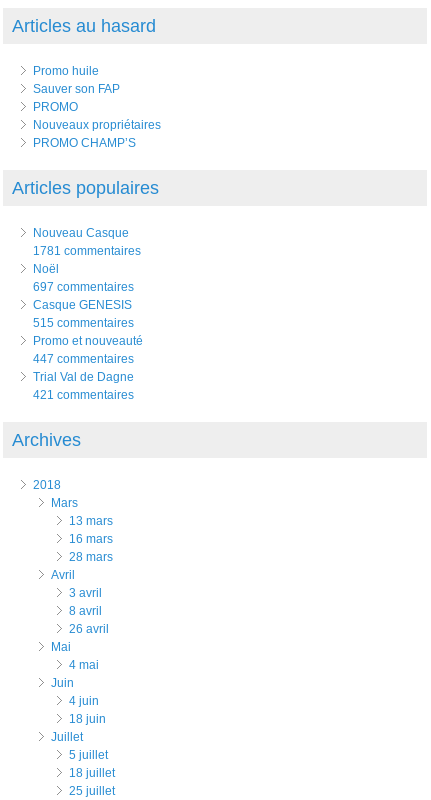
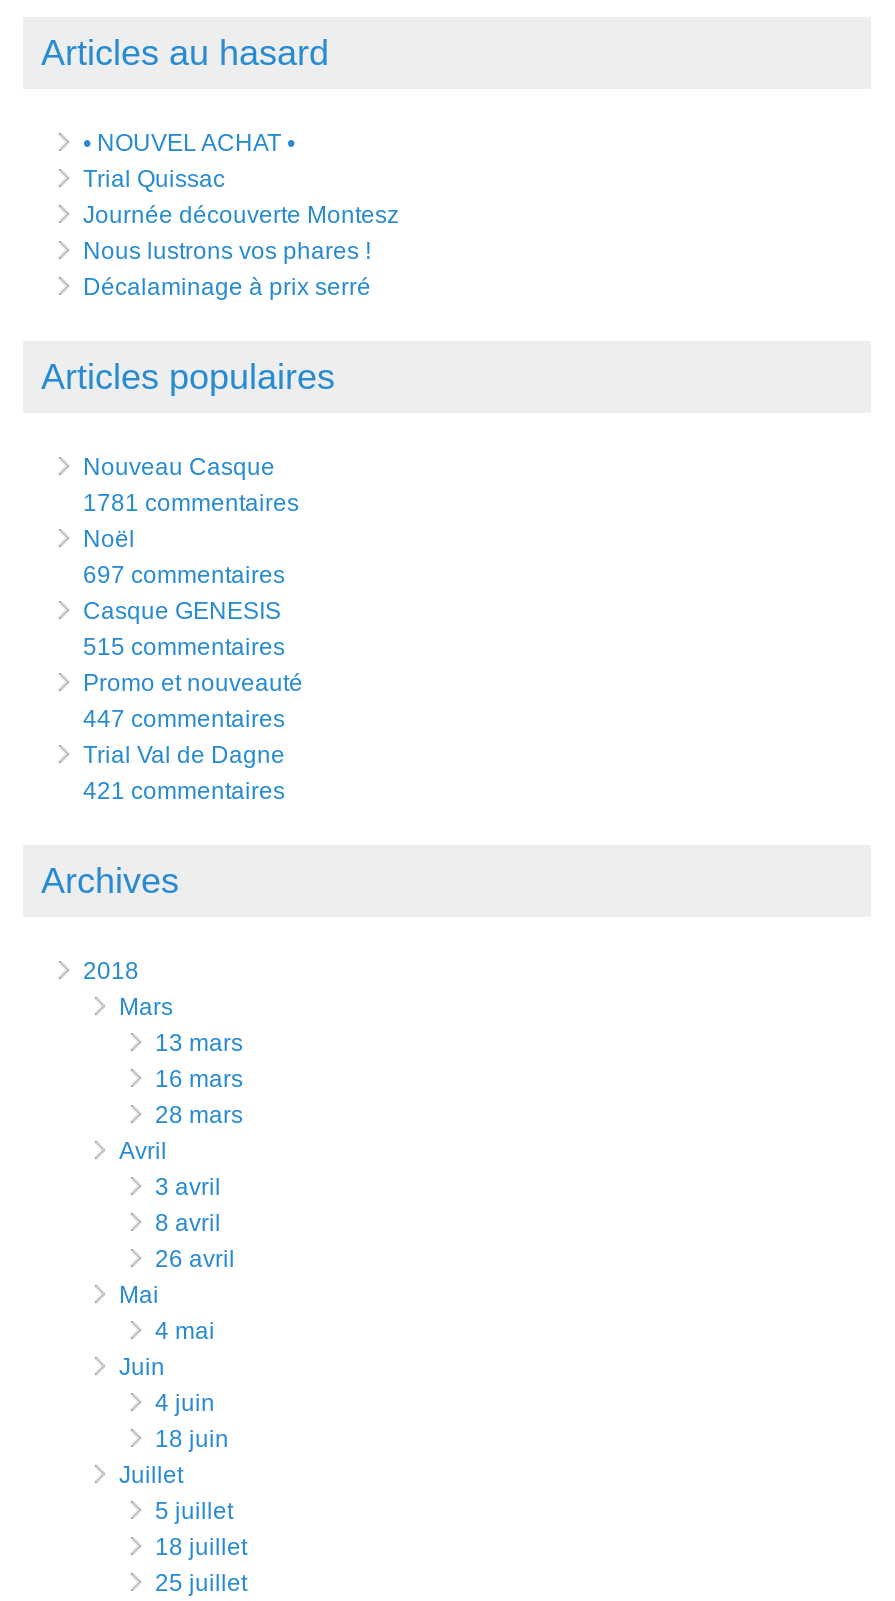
- Promo huile
- Sauver son FAP
- PROMO
- Nouveaux propriétaires
- PROMO CHAMP’S
+ • NOUVEL ACHAT •
+ Trial Quissac
+ Journée découverte Montesz
+ Nous lustrons vos phares !
+ Décalaminage à prix serré
